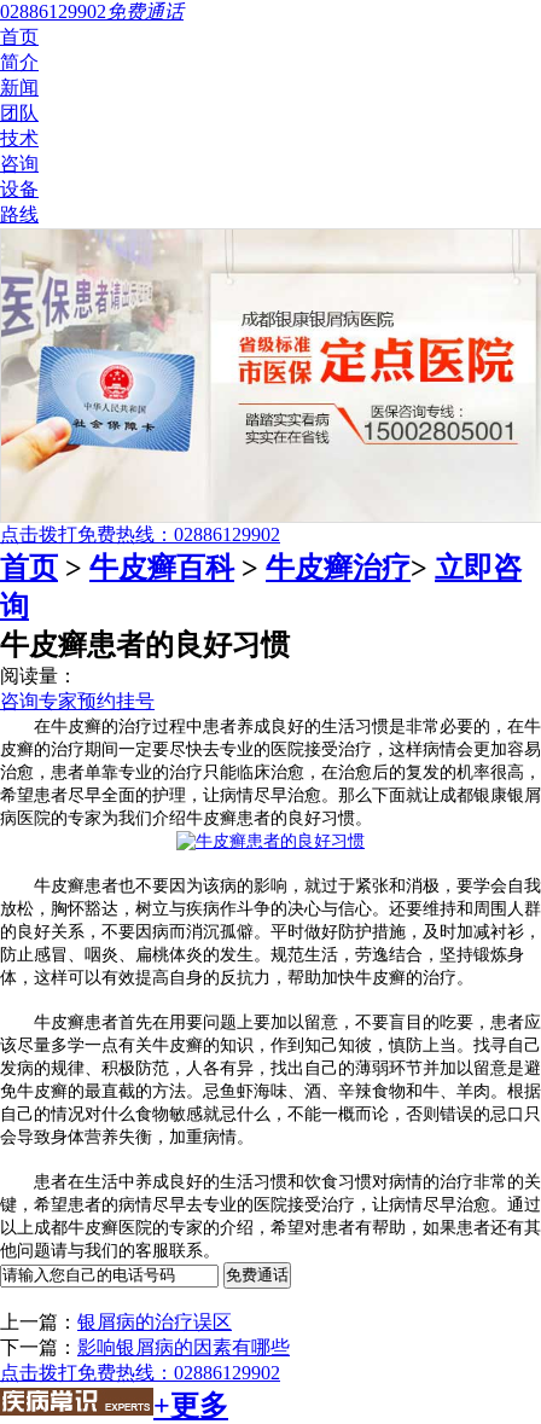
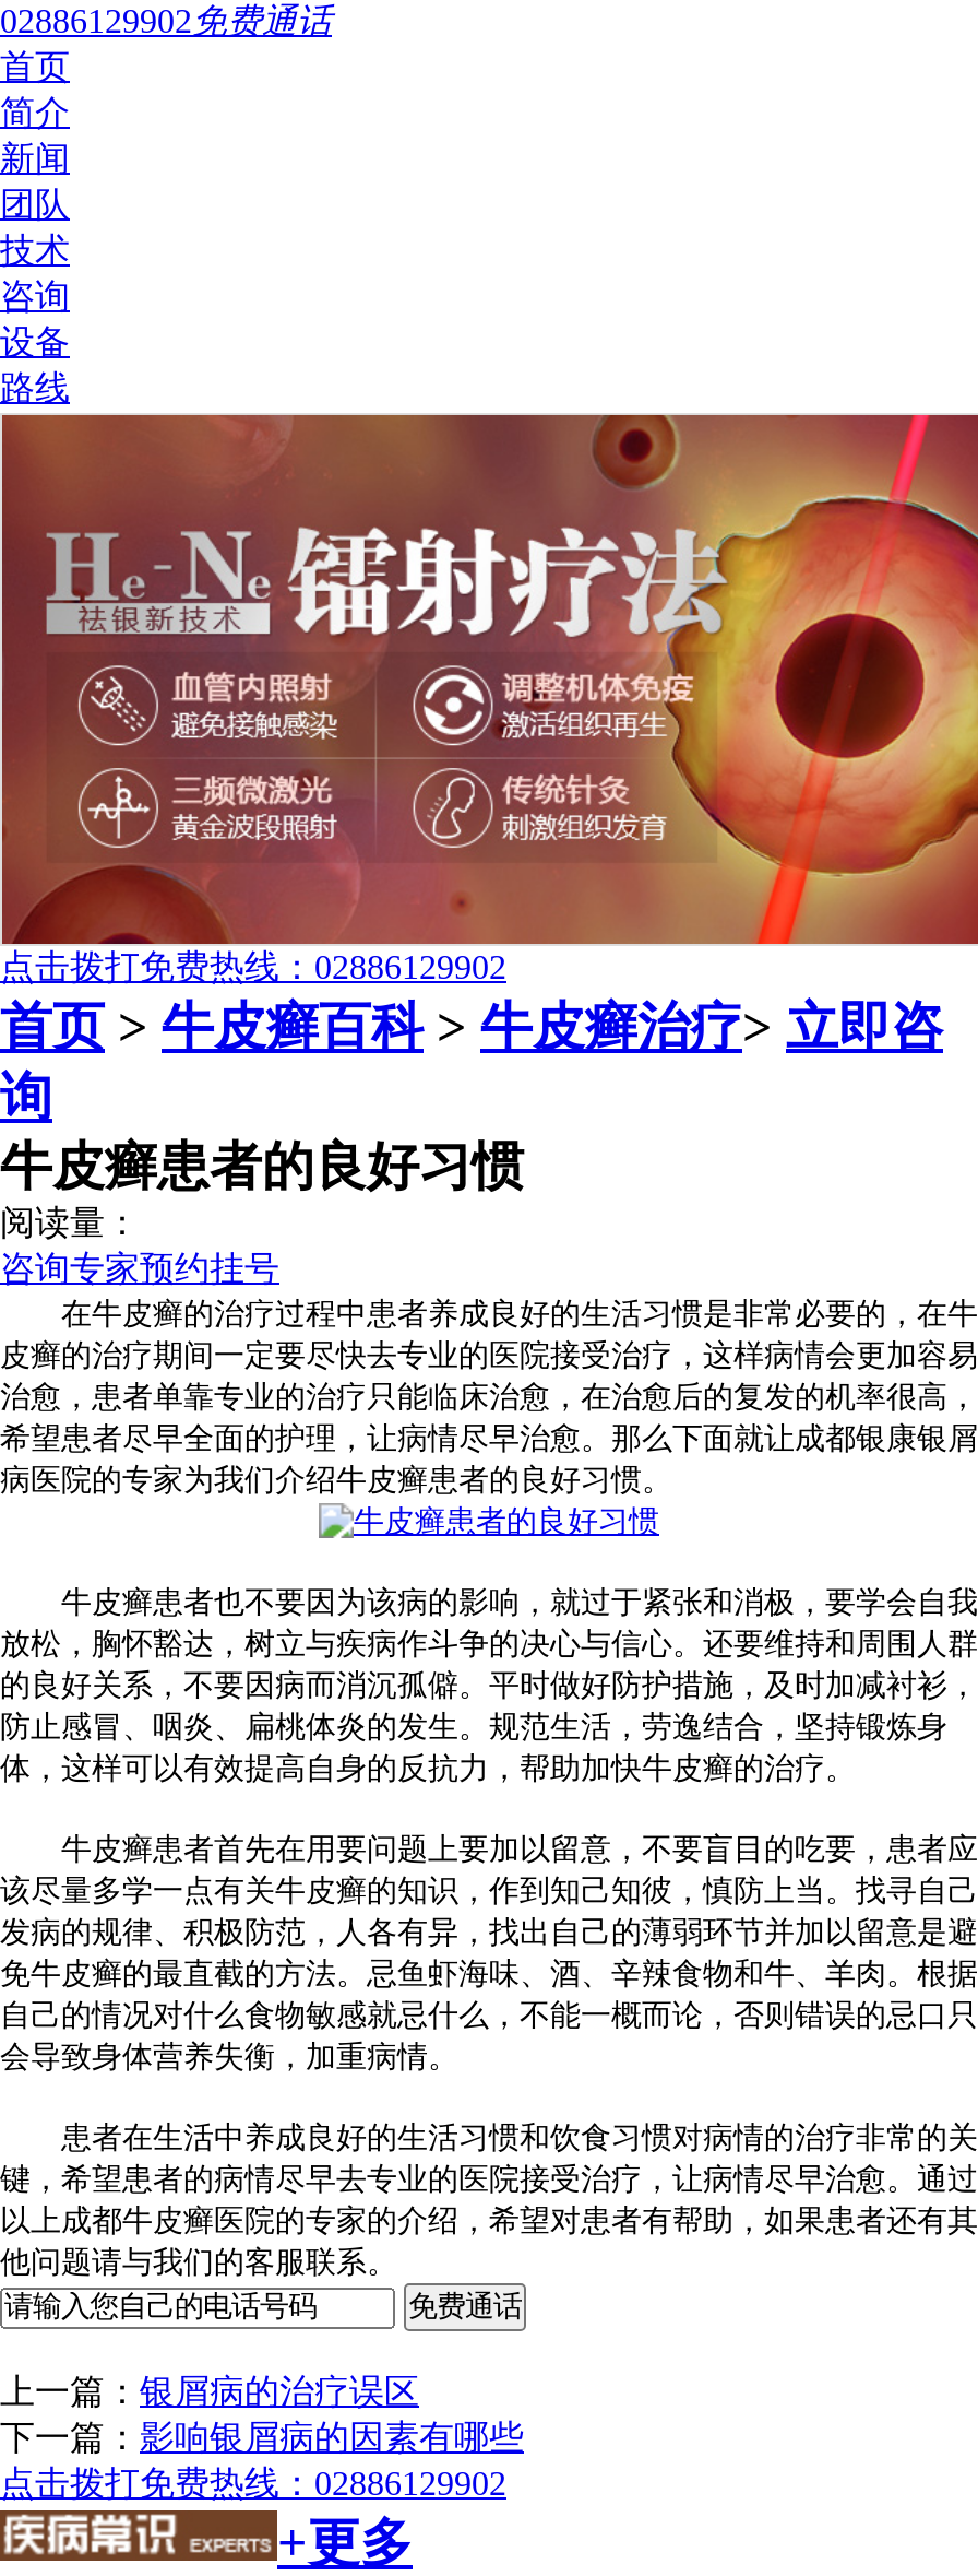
- [image]
+ [image]
